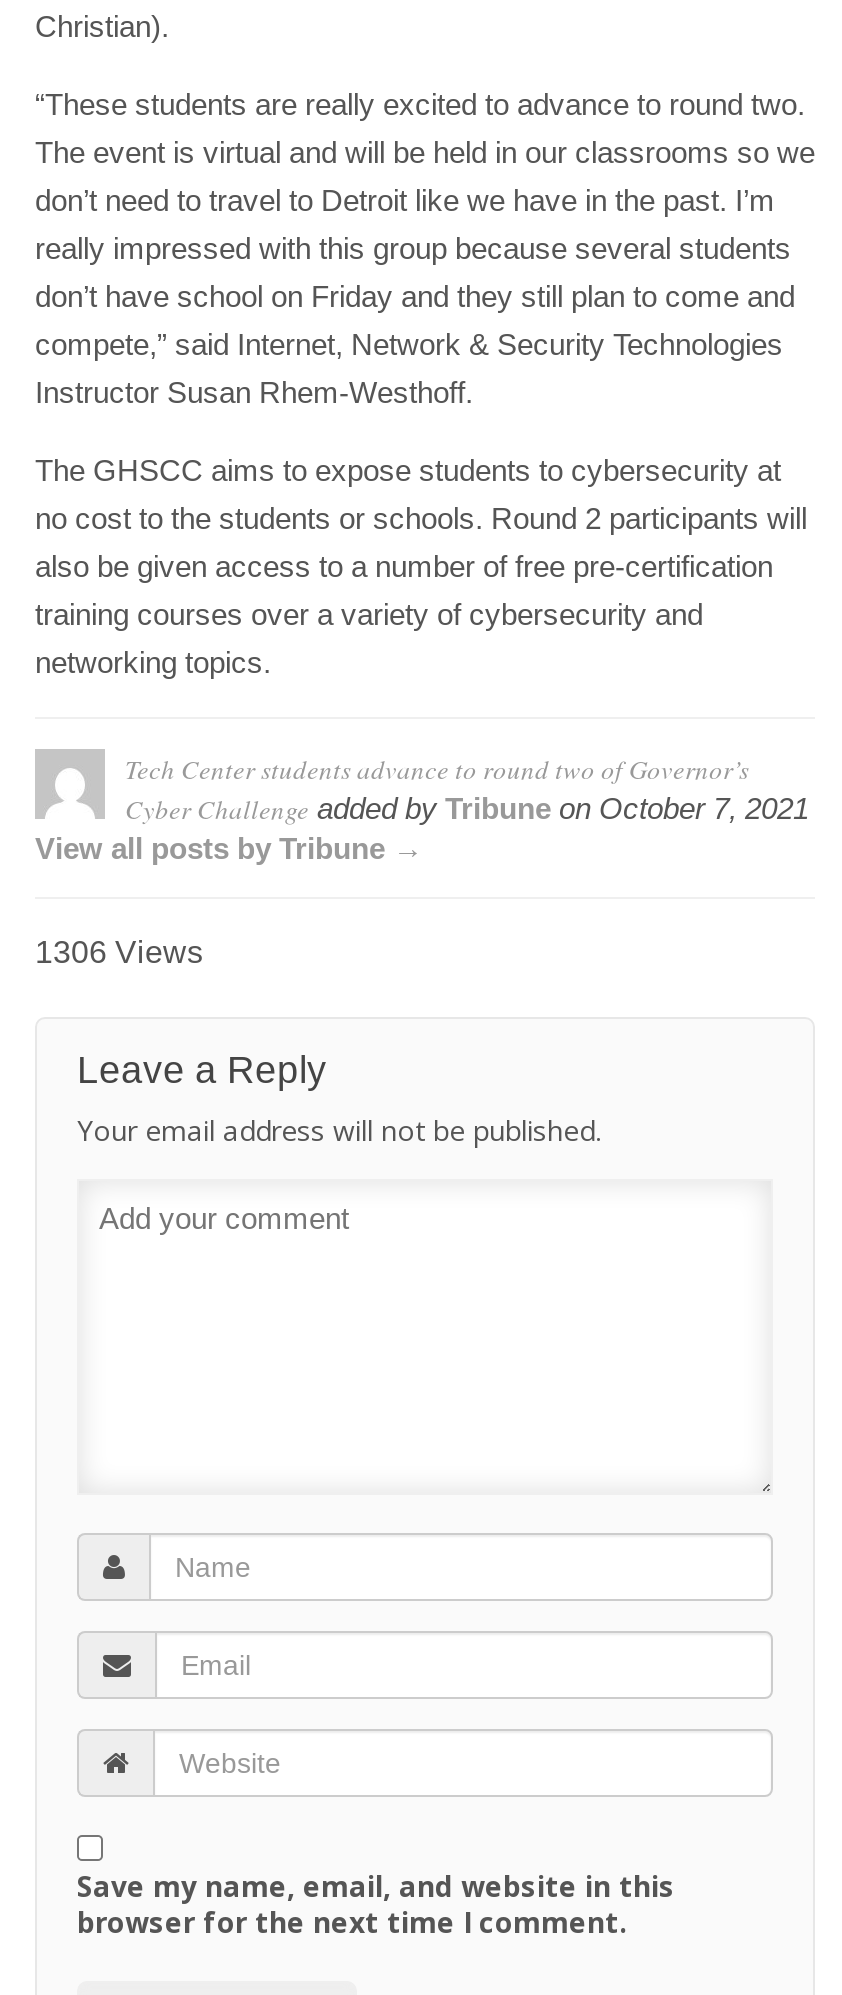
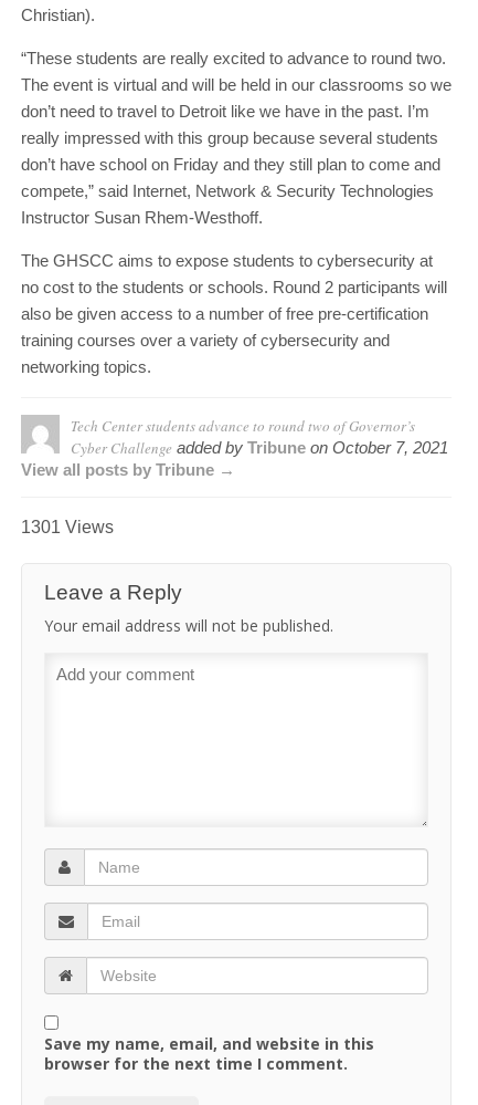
- 1306 Views
+ 1301 Views
